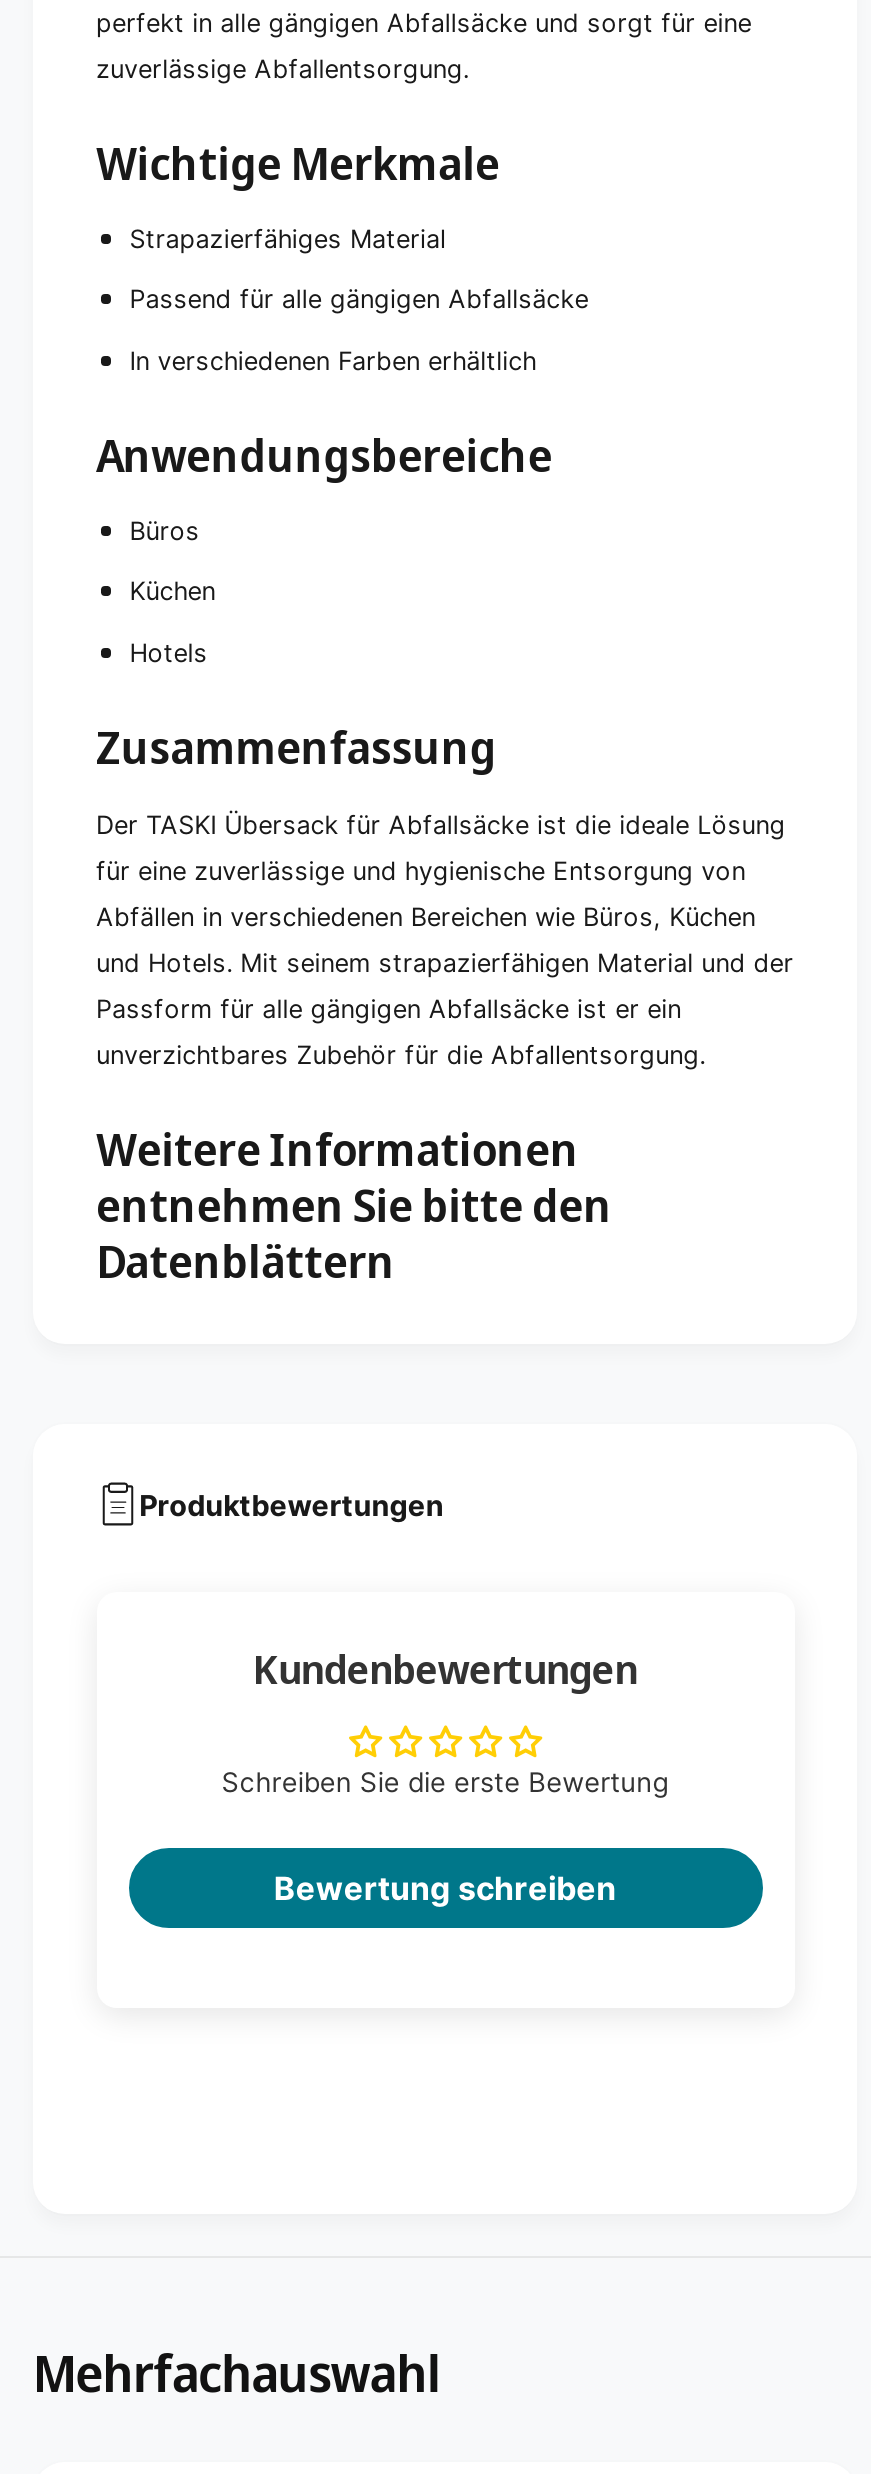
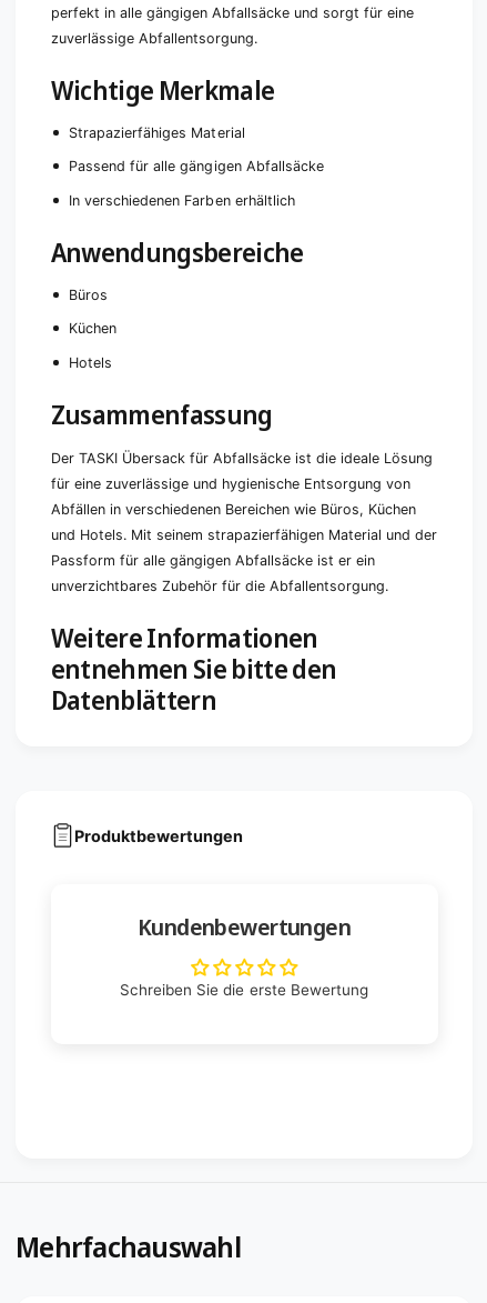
- Bewertung schreiben
